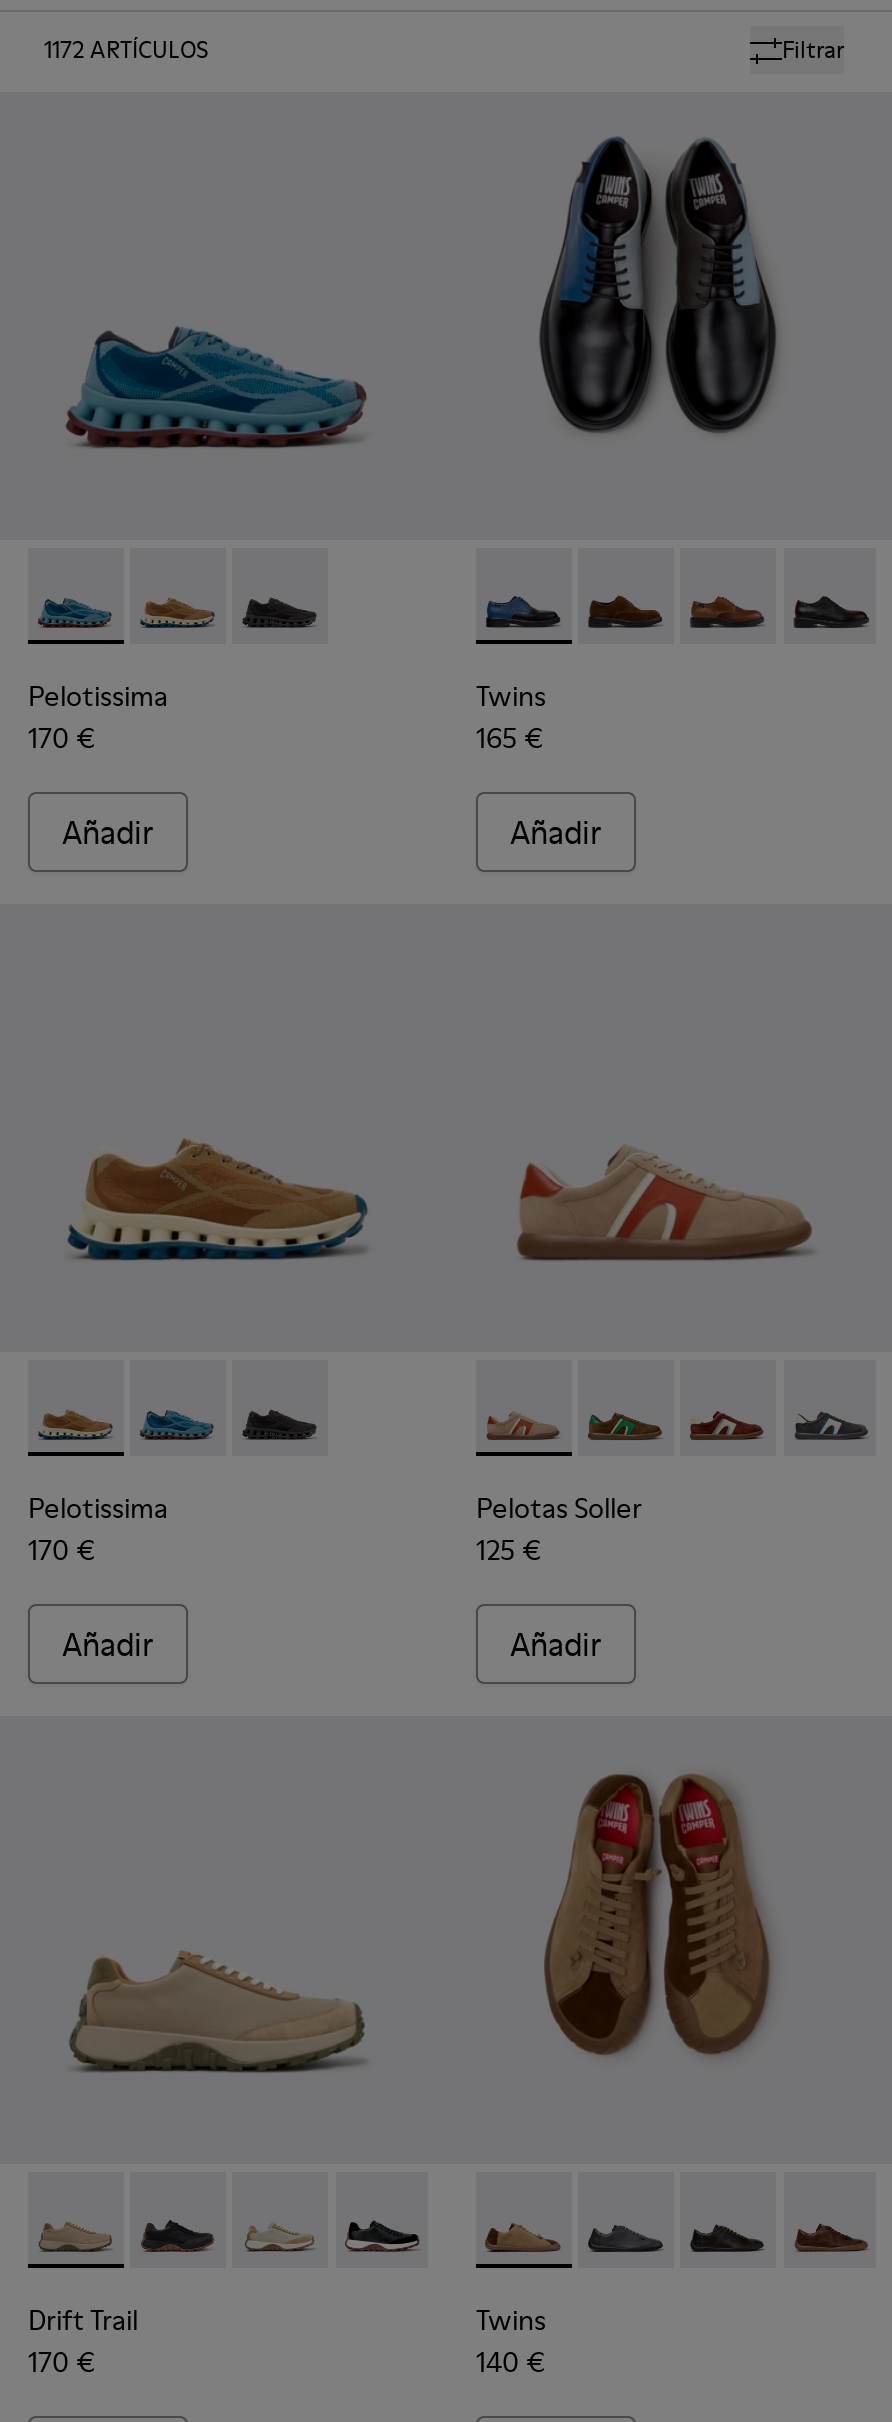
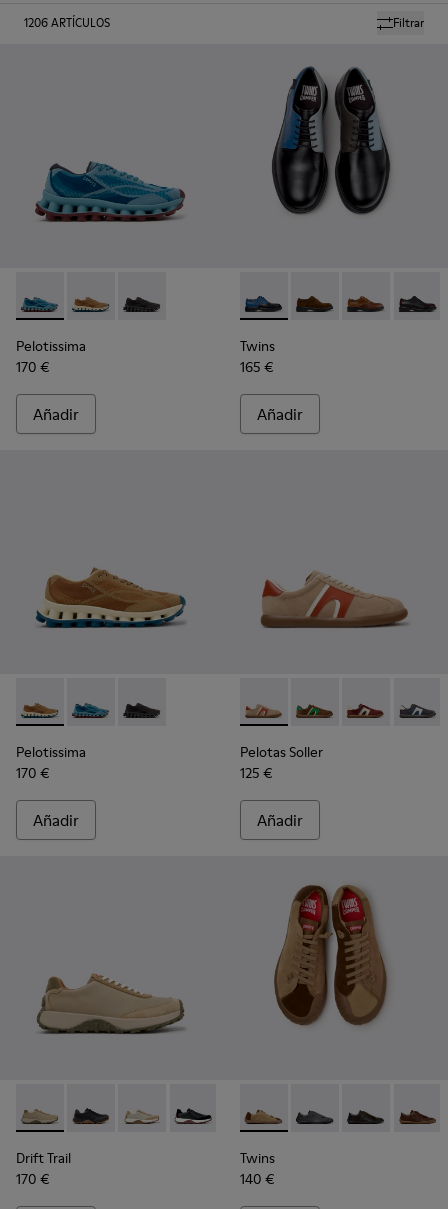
- 1172 ARTÍCULOS
+ 1206 ARTÍCULOS
